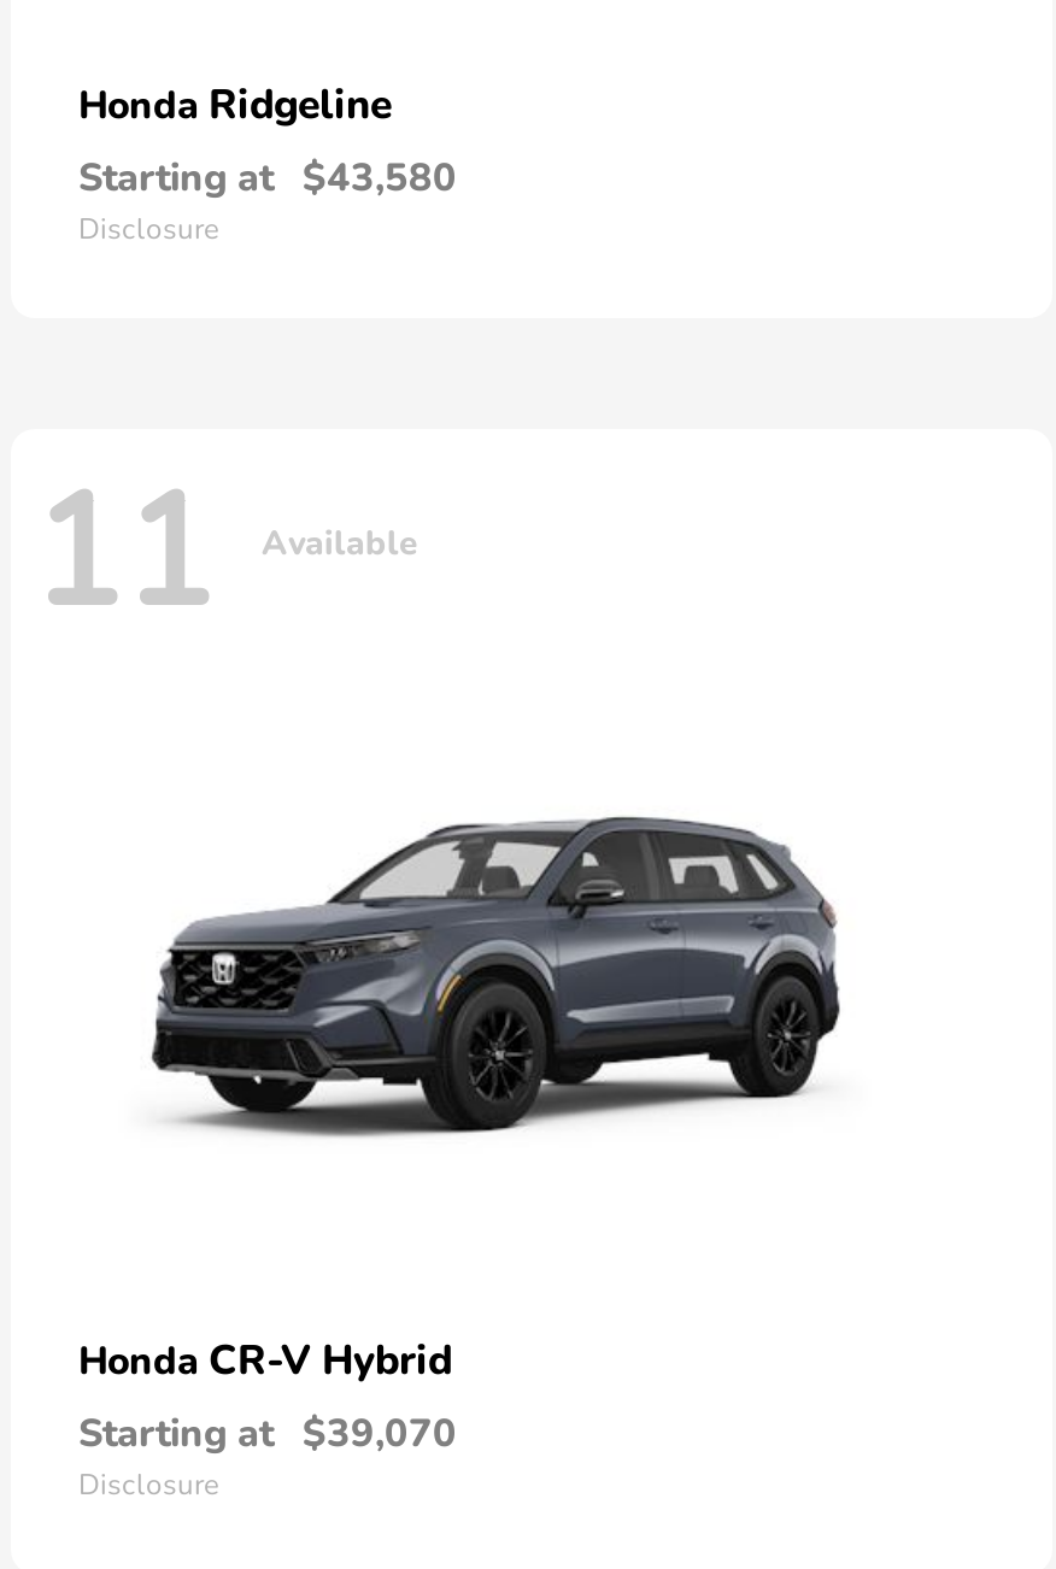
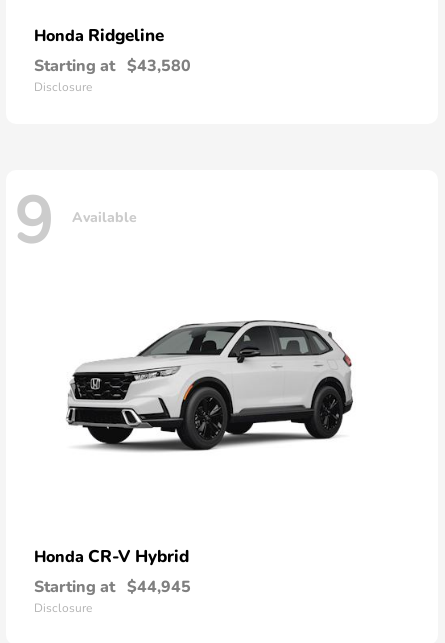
- 11 Available
+ 9 Available

- [image]
+ [image]

- Starting at $39,070
+ Starting at $44,945
